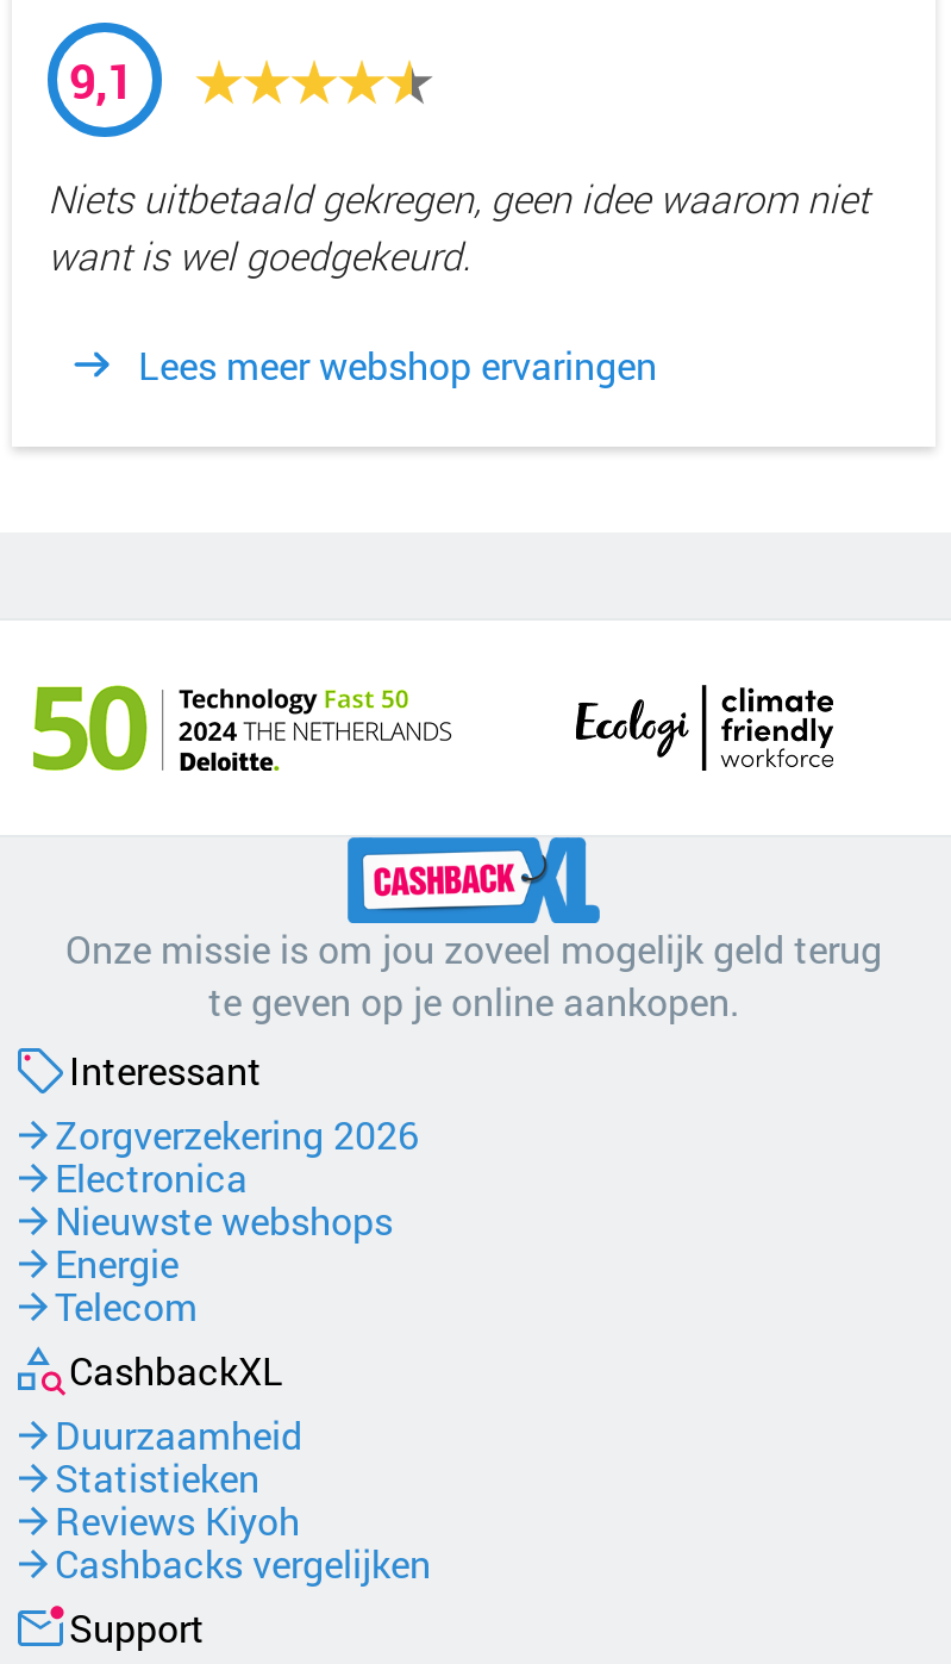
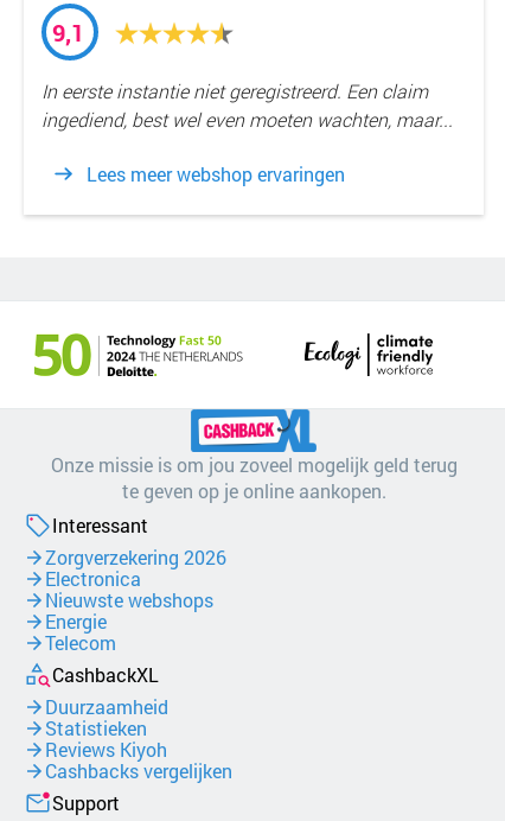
- Niets uitbetaald gekregen, geen idee waarom niet
- want is wel goedgekeurd.
+ In eerste instantie niet geregistreerd. Een claim
+ ingediend, best wel even moeten wachten, maar...
